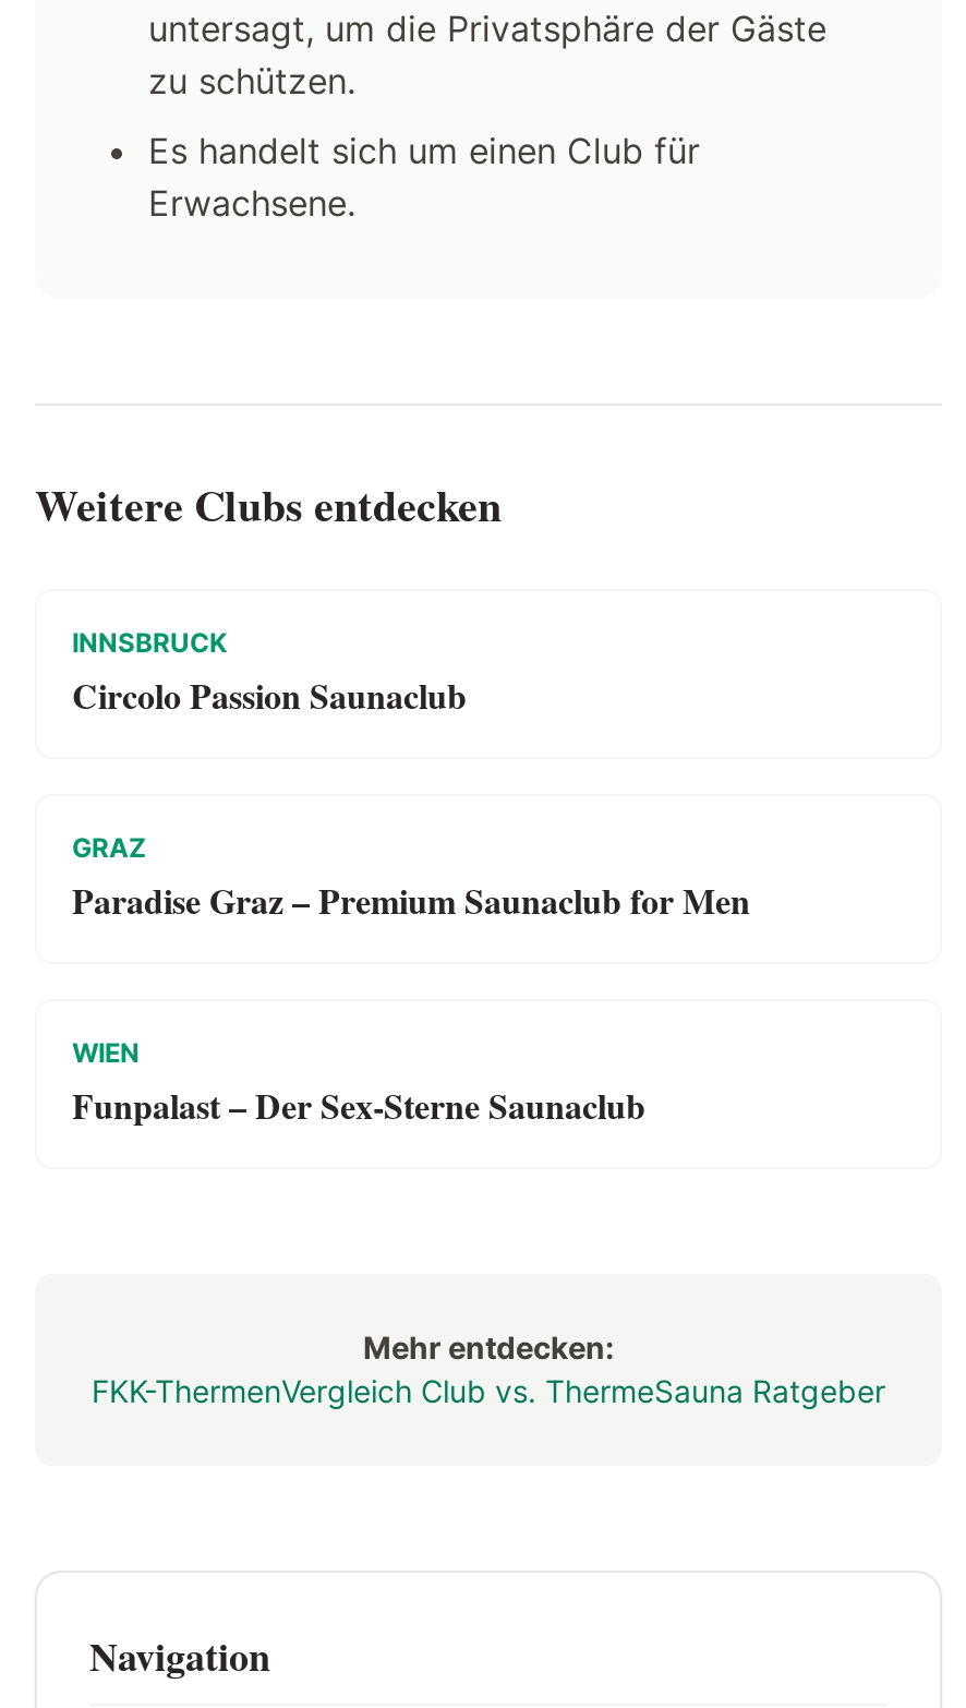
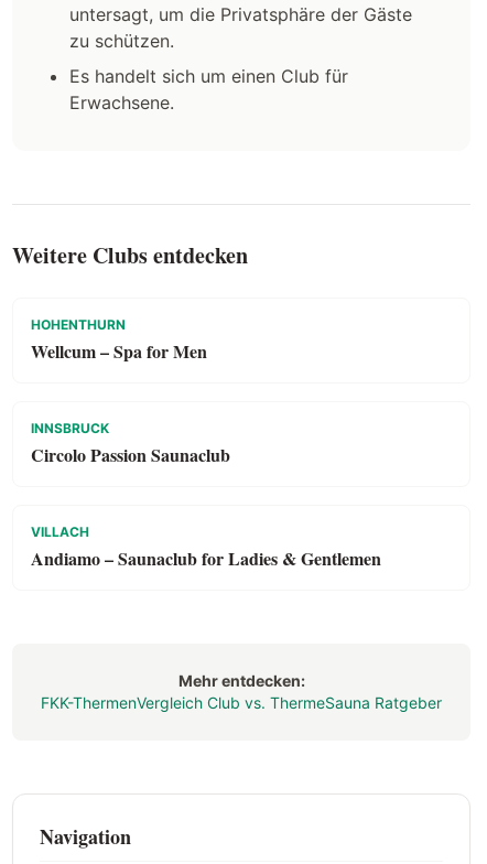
+ HOHENTHURN
+ Wellcum – Spa for Men

moved down: INNSBRUCK | Circolo Passion Saunaclub

- GRAZ
- Paradise Graz – Premium Saunaclub for Men
- WIEN
- Funpalast – Der Sex-Sterne Saunaclub
+ VILLACH
+ Andiamo – Saunaclub for Ladies & Gentlemen
